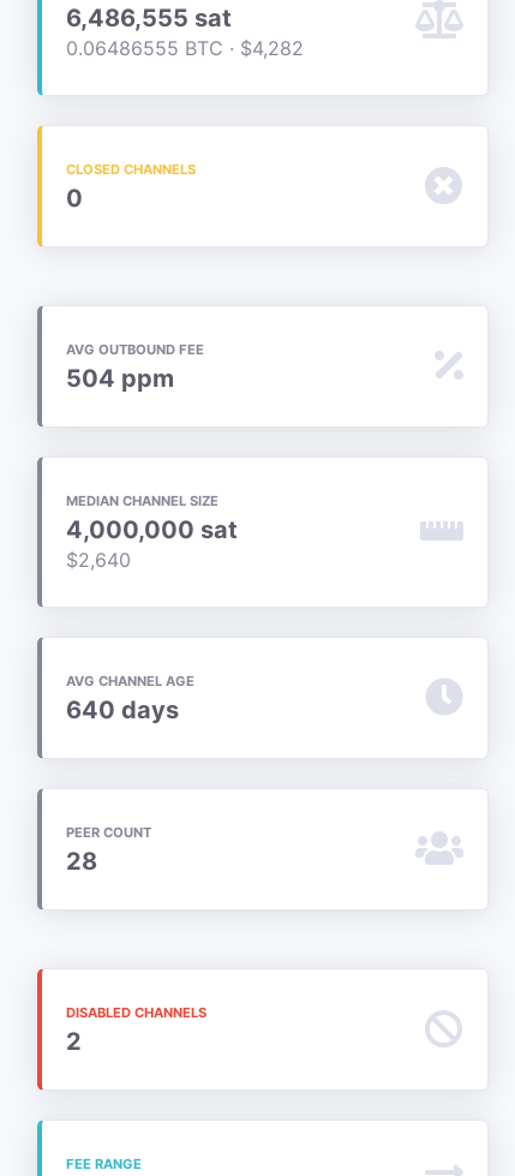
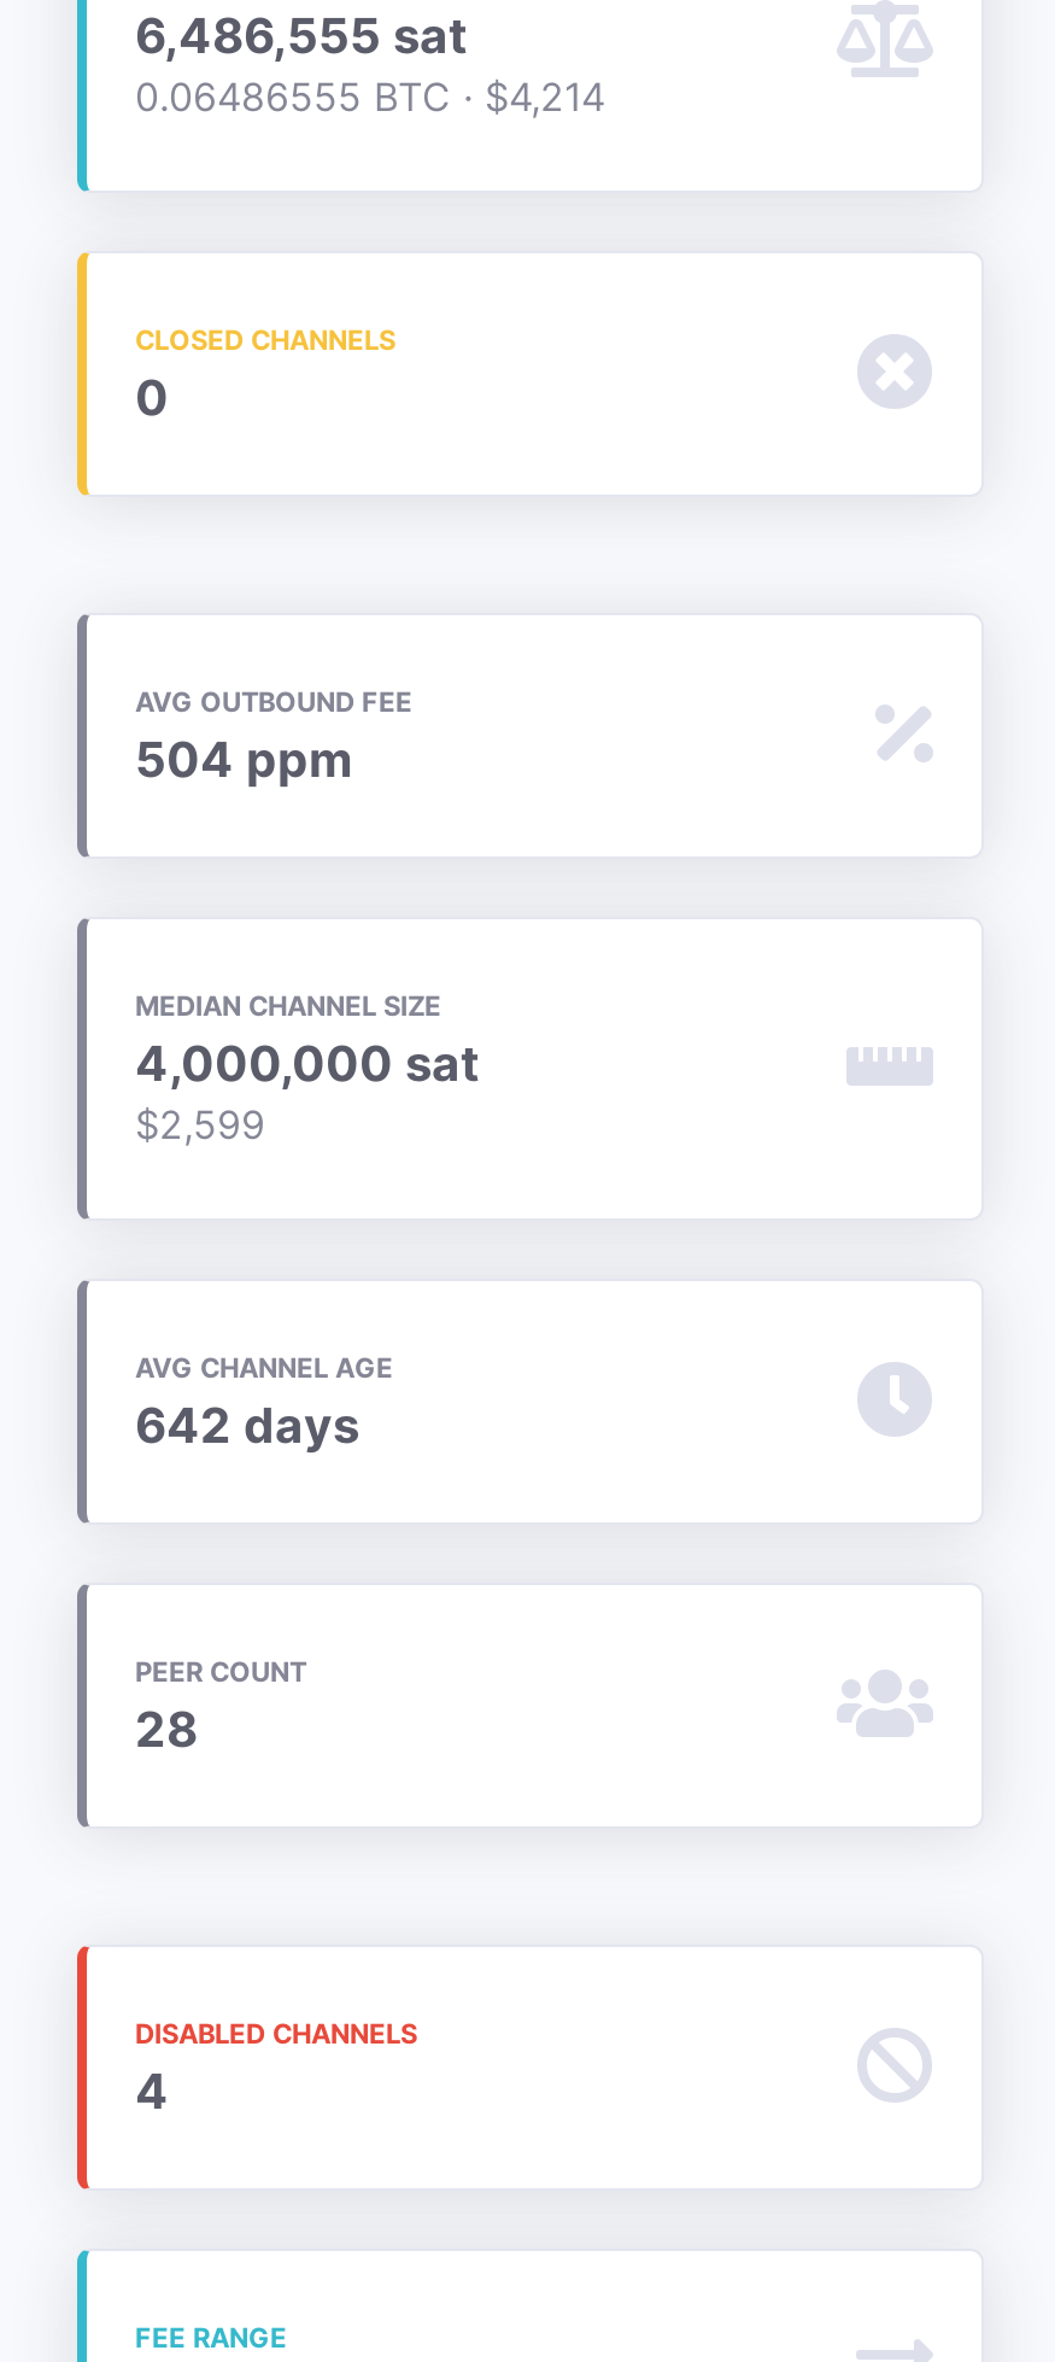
- 0.06486555 BTC · $4,282
+ 0.06486555 BTC · $4,214

- $2,640
+ $2,599

- 640 days
+ 642 days

- 2
+ 4
